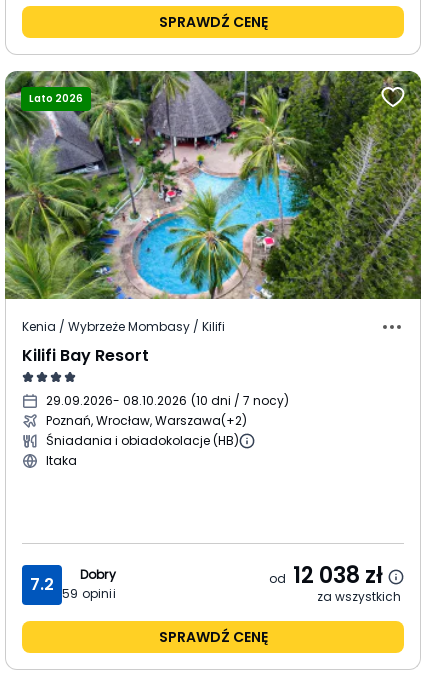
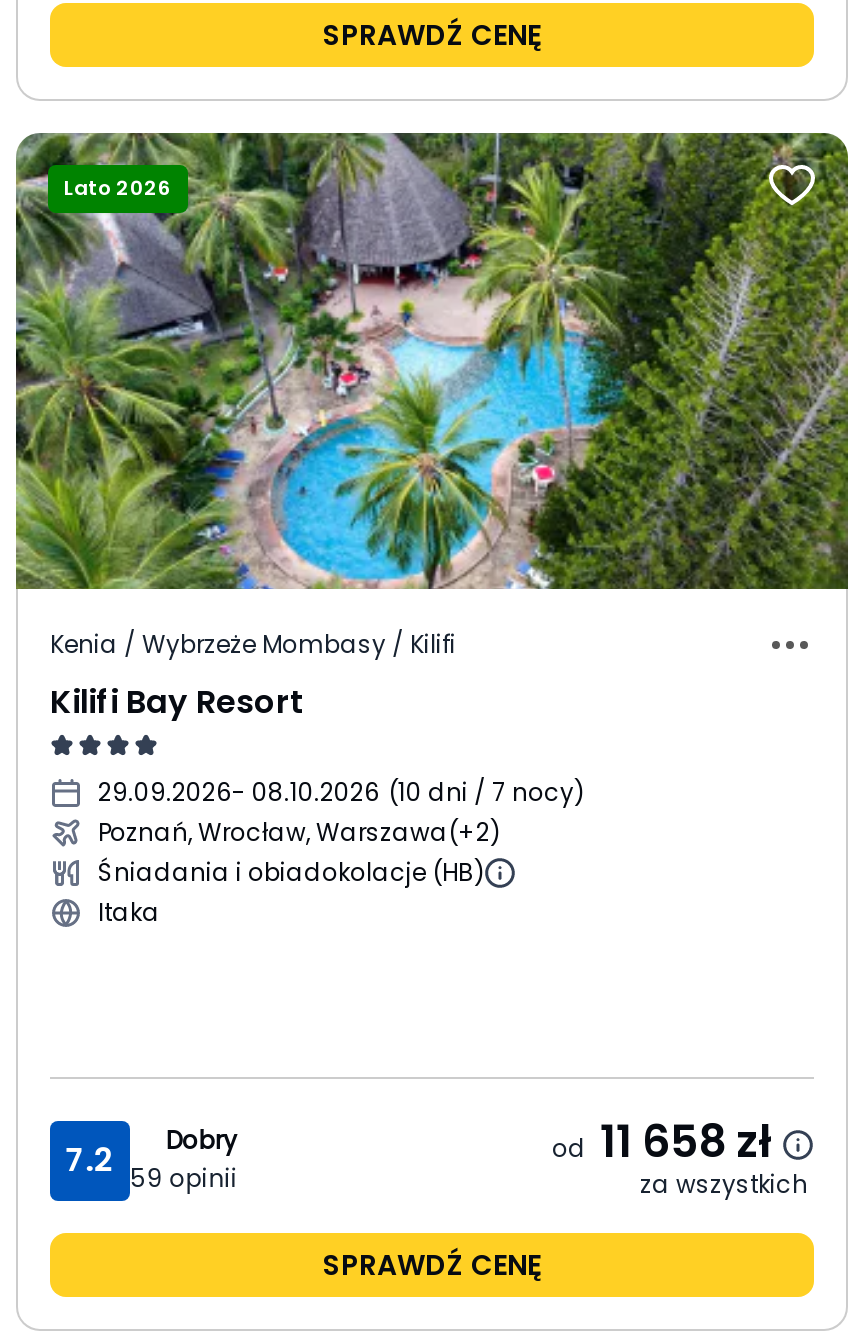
- od 12 038 zł
+ od 11 658 zł
